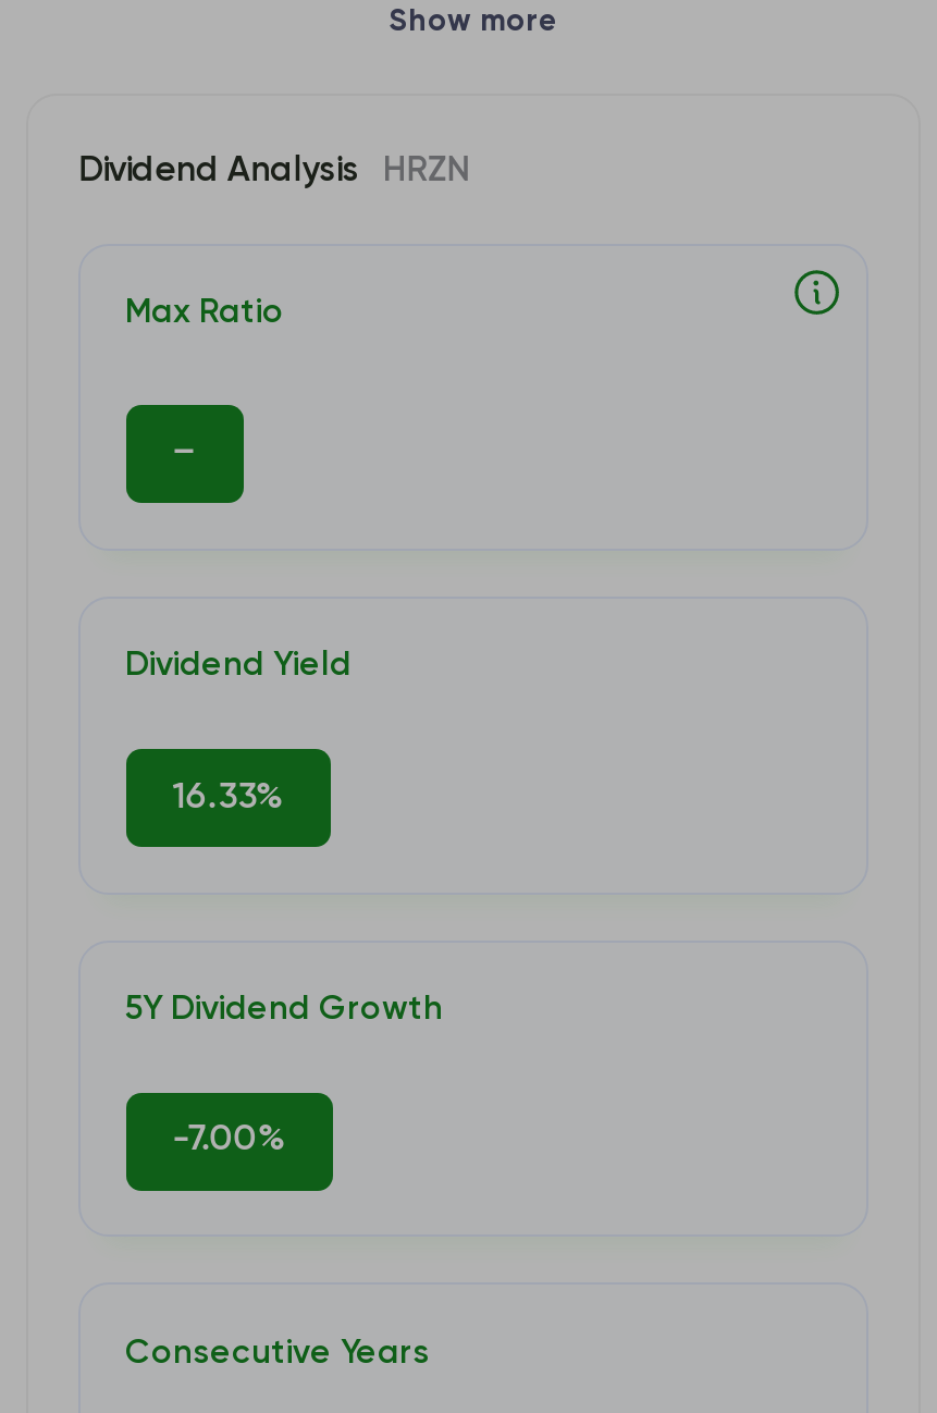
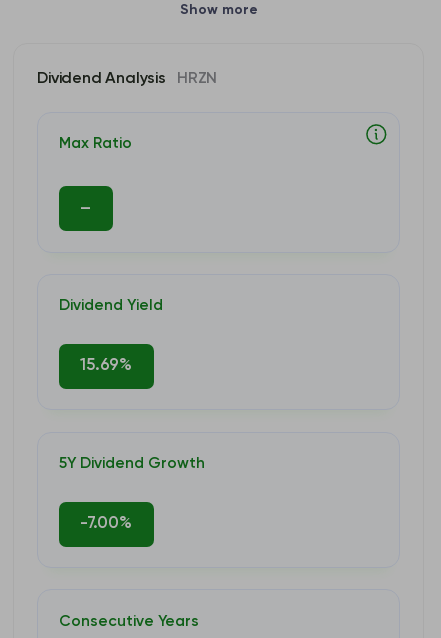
- 16.33%
+ 15.69%
